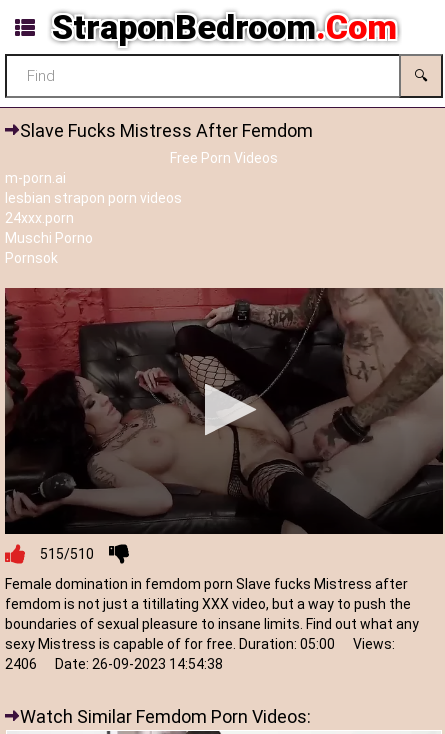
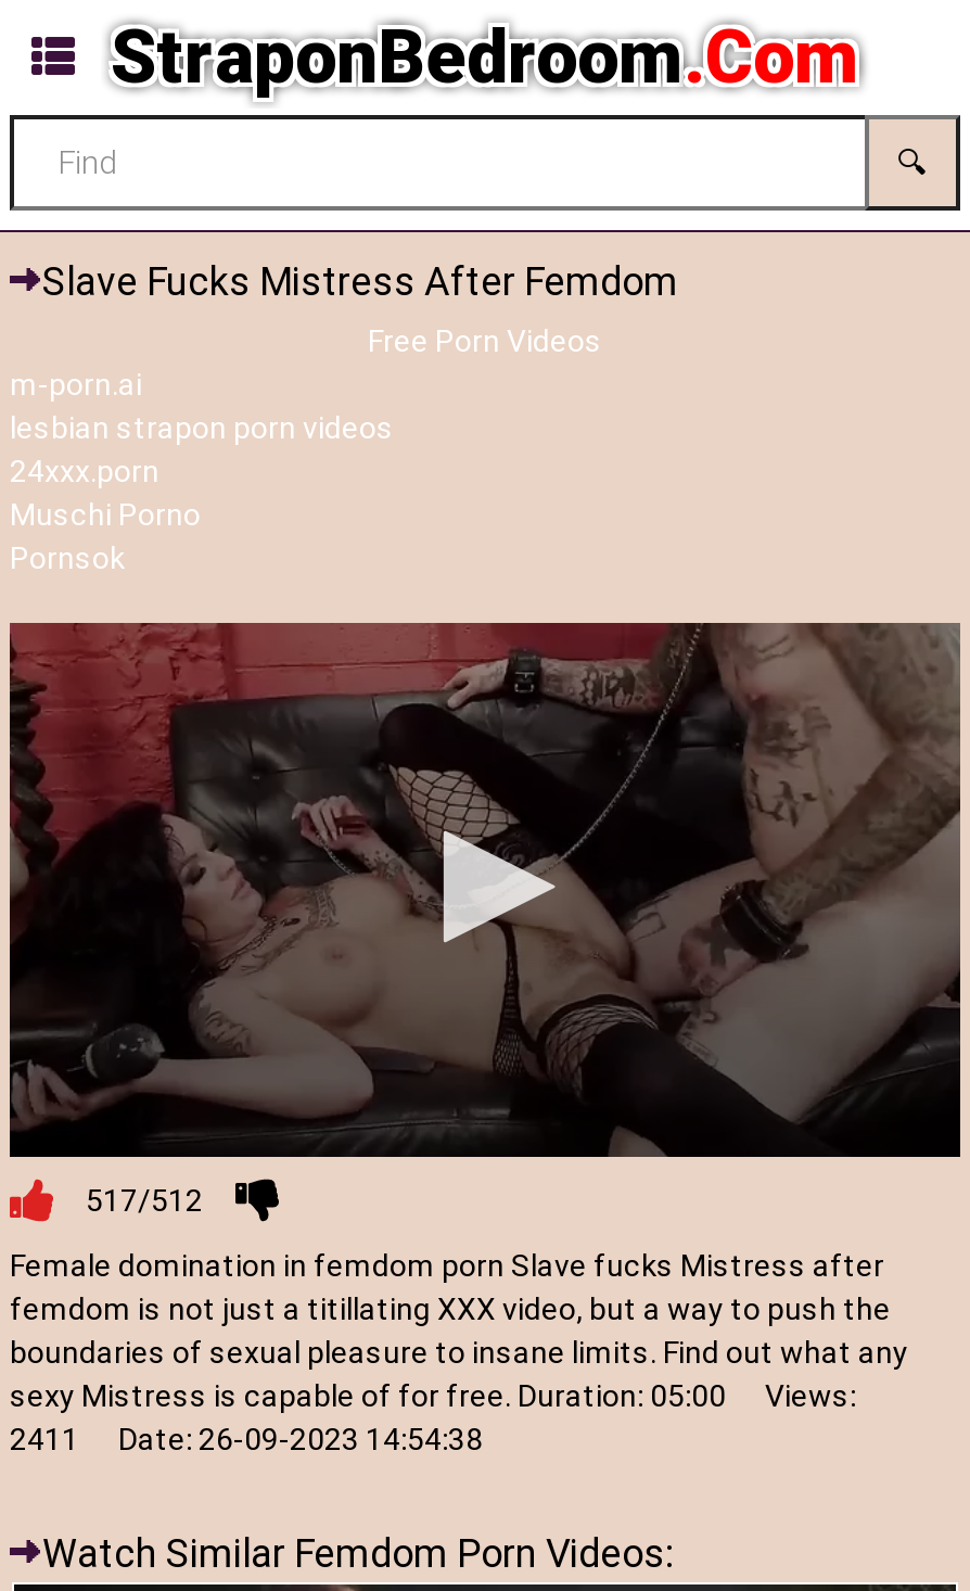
- 515/510
+ 517/512

- 2406 Date: 26-09-2023 14:54:38
+ 2411 Date: 26-09-2023 14:54:38
